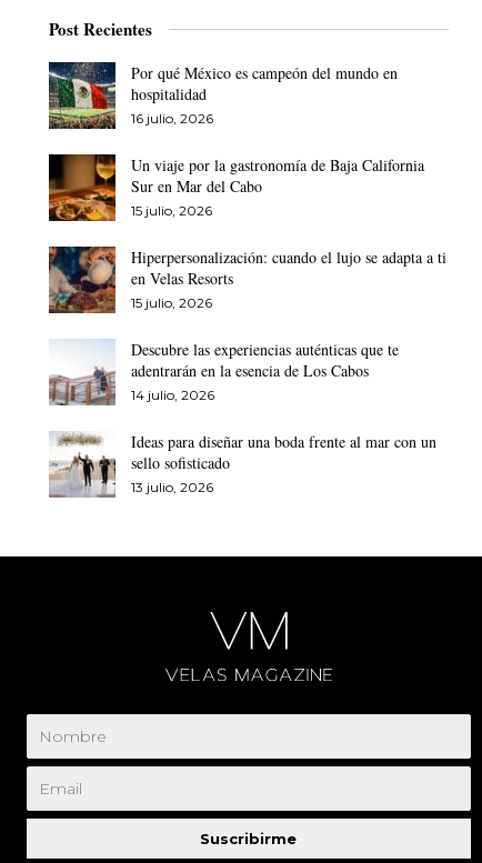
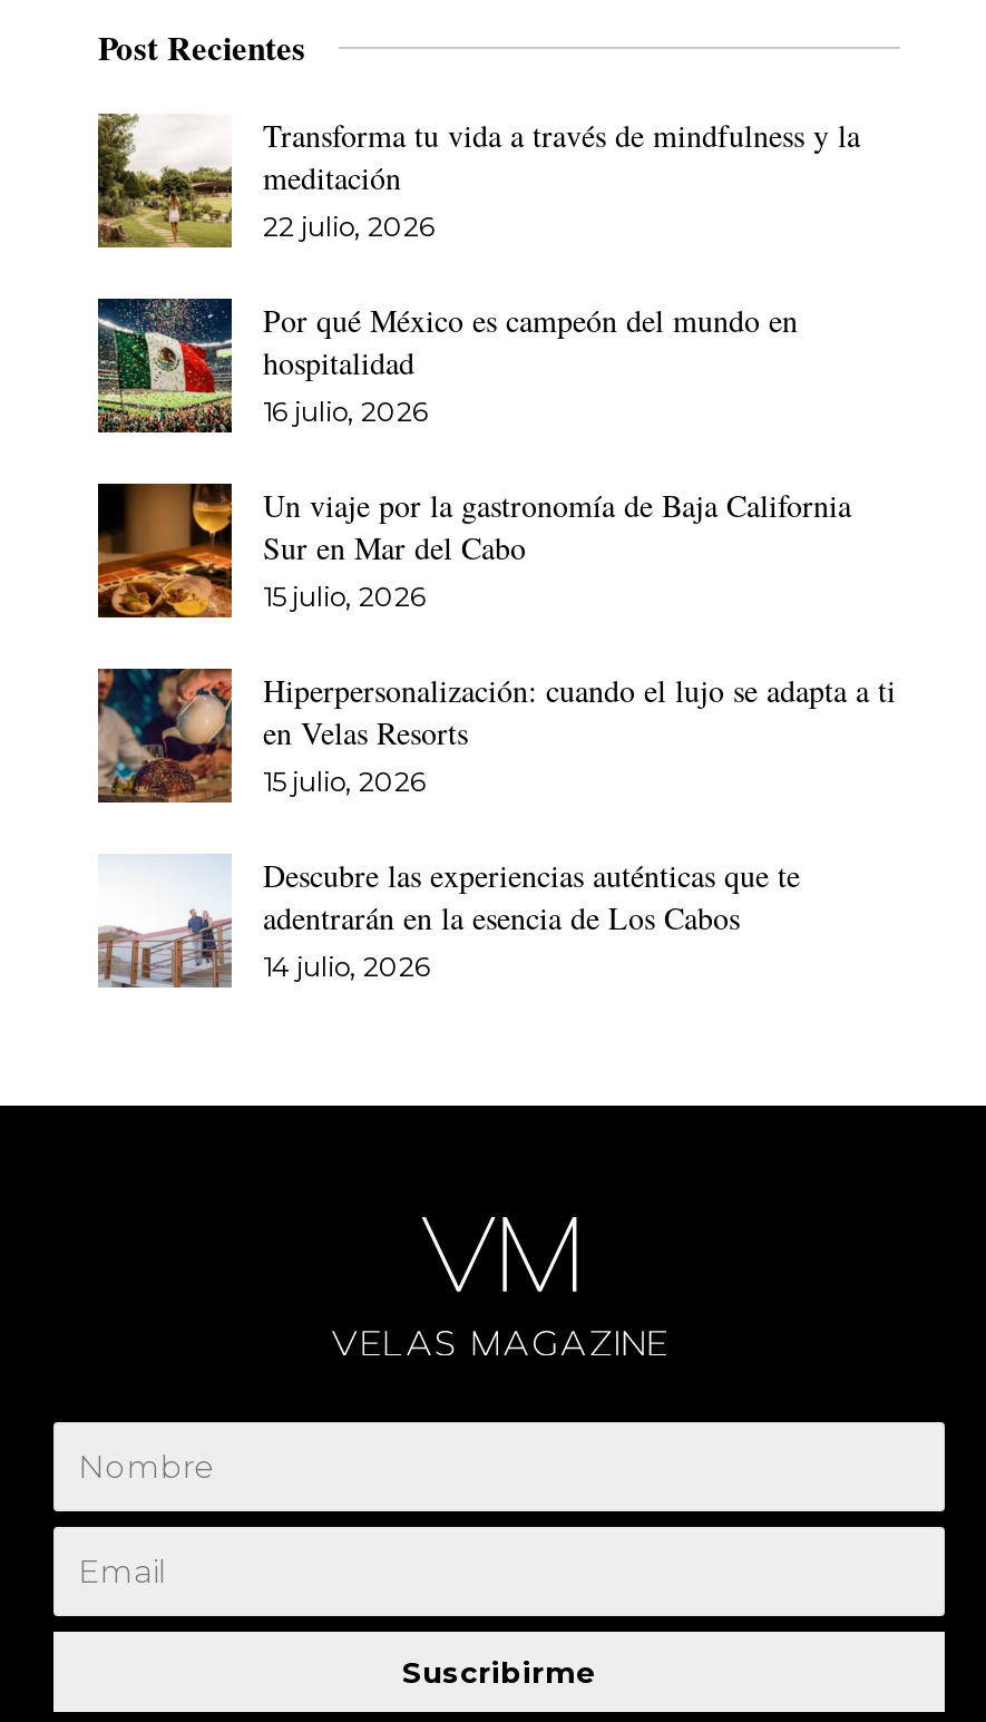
+ [image]
+ Transforma tu vida a través de mindfulness y la
+ meditación
+ 22 julio, 2026

moved down: [image] | Por qué México es campeón del mundo en | hospitalidad | ... | adentrarán en la esencia de Los Cabos | 14 julio, 2026

- [image]
- Ideas para diseñar una boda frente al mar con un
- sello sofisticado
- 13 julio, 2026
